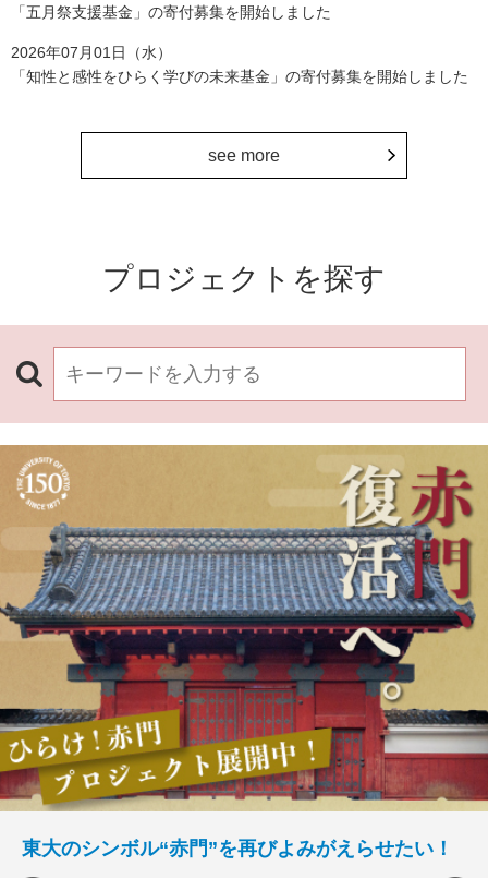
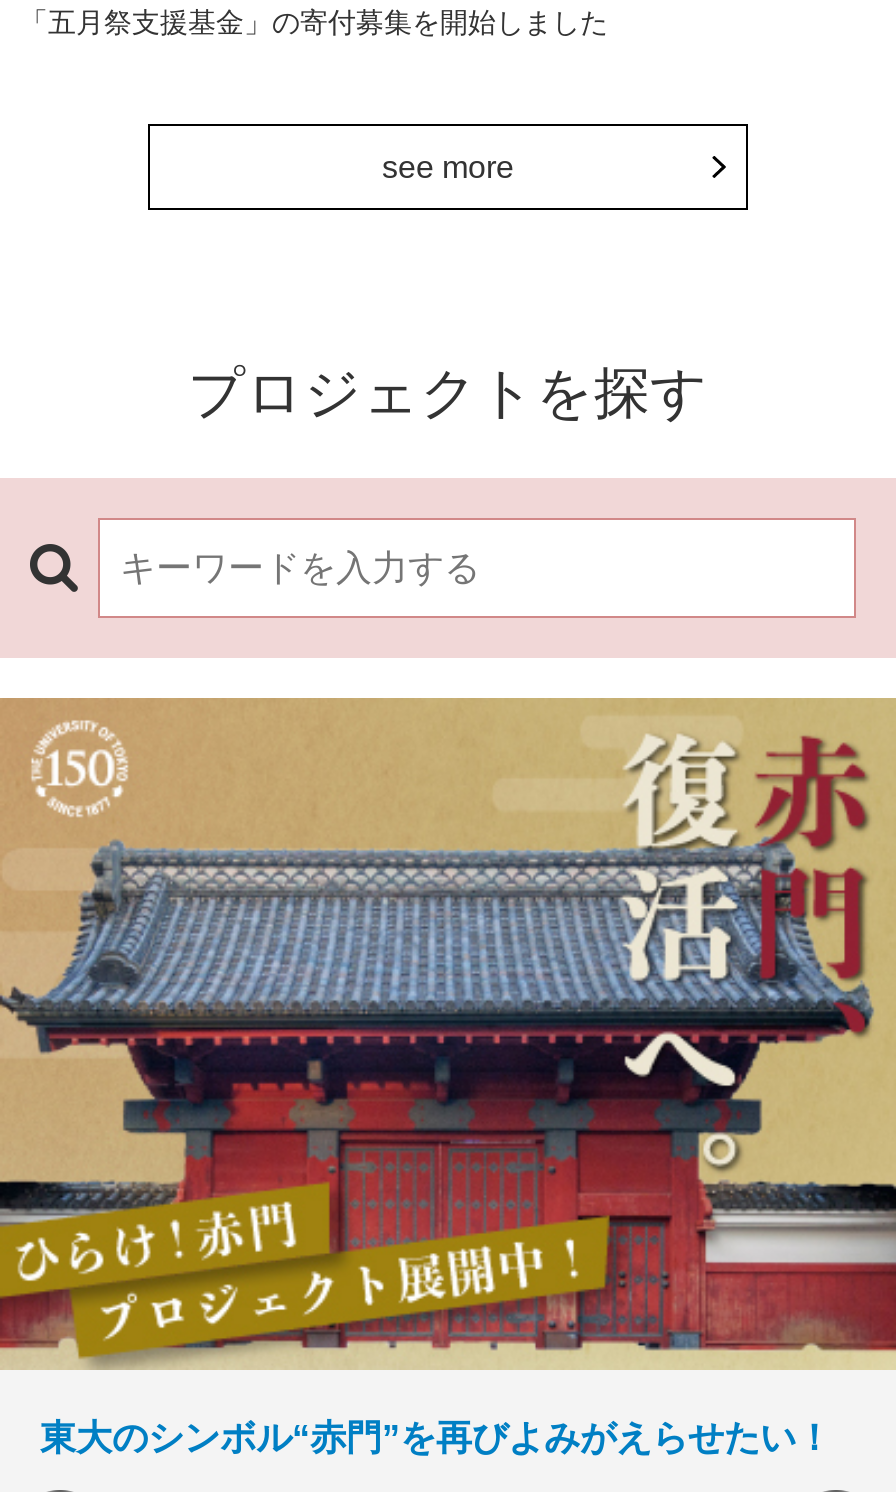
- 2026年07月01日（水）
- 「知性と感性をひらく学びの未来基金」の寄付募集を開始しました
